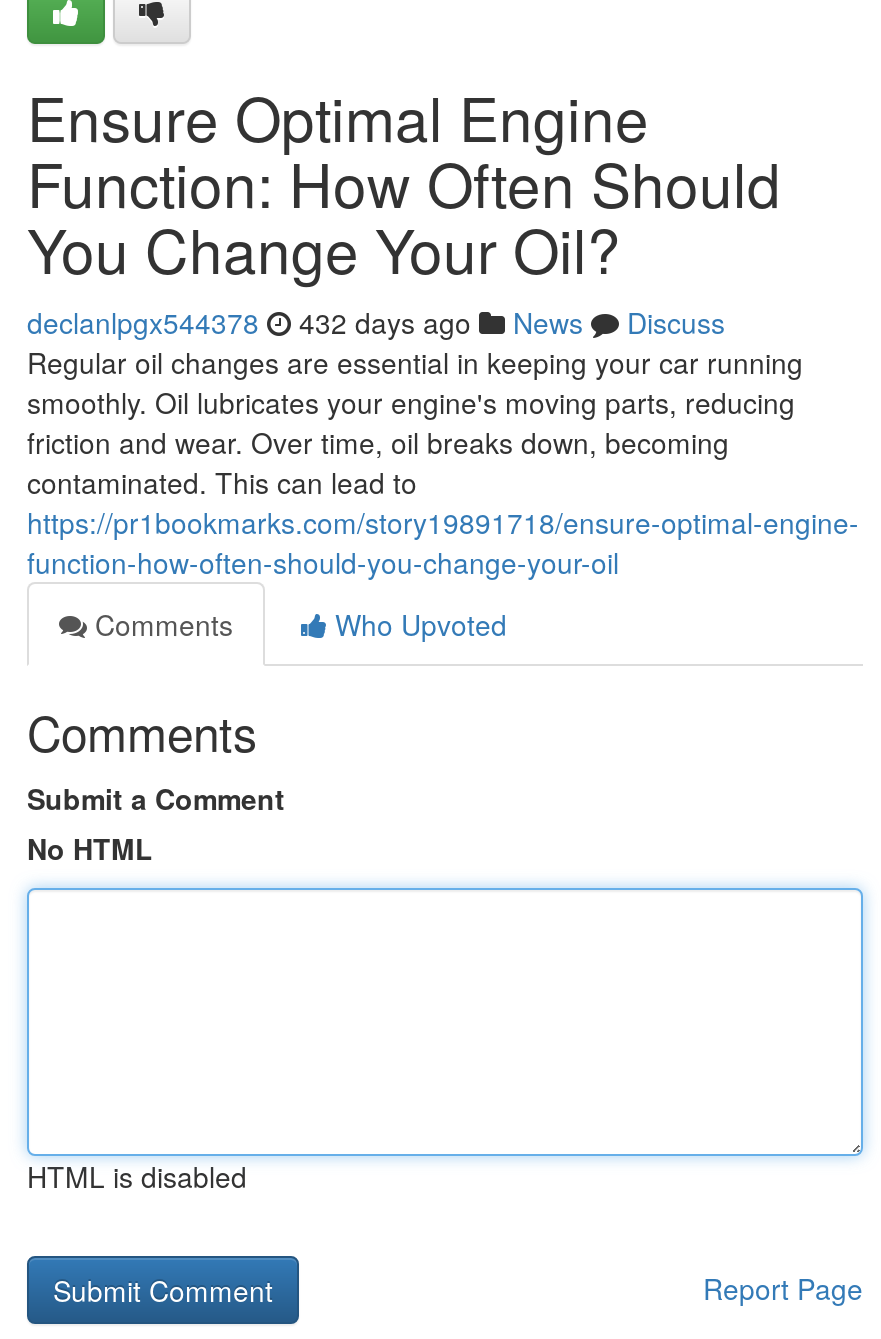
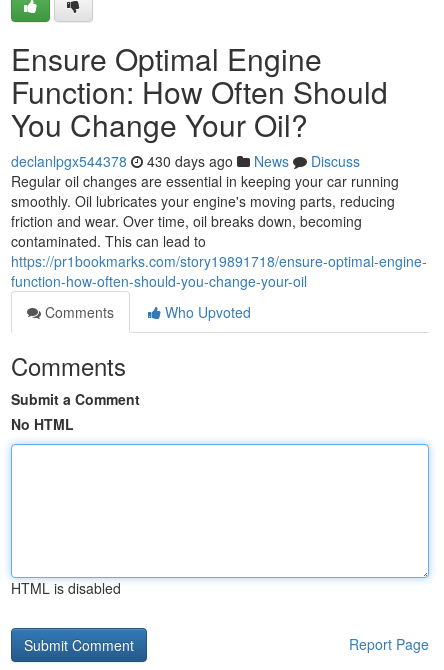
- declanlpgx544378 432 days ago News Discuss
+ declanlpgx544378 430 days ago News Discuss
